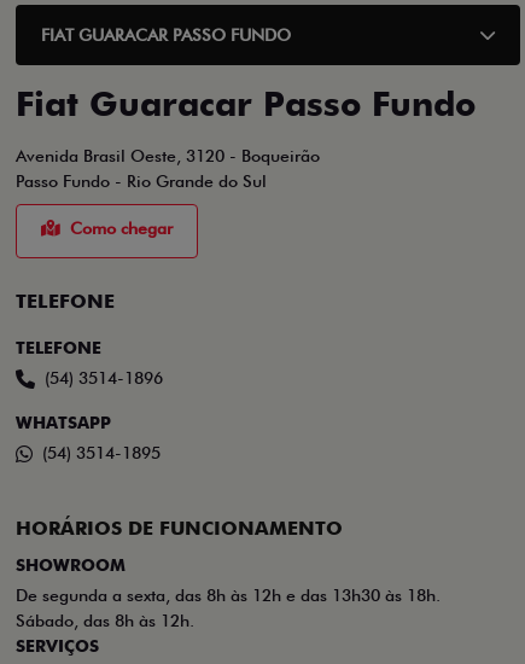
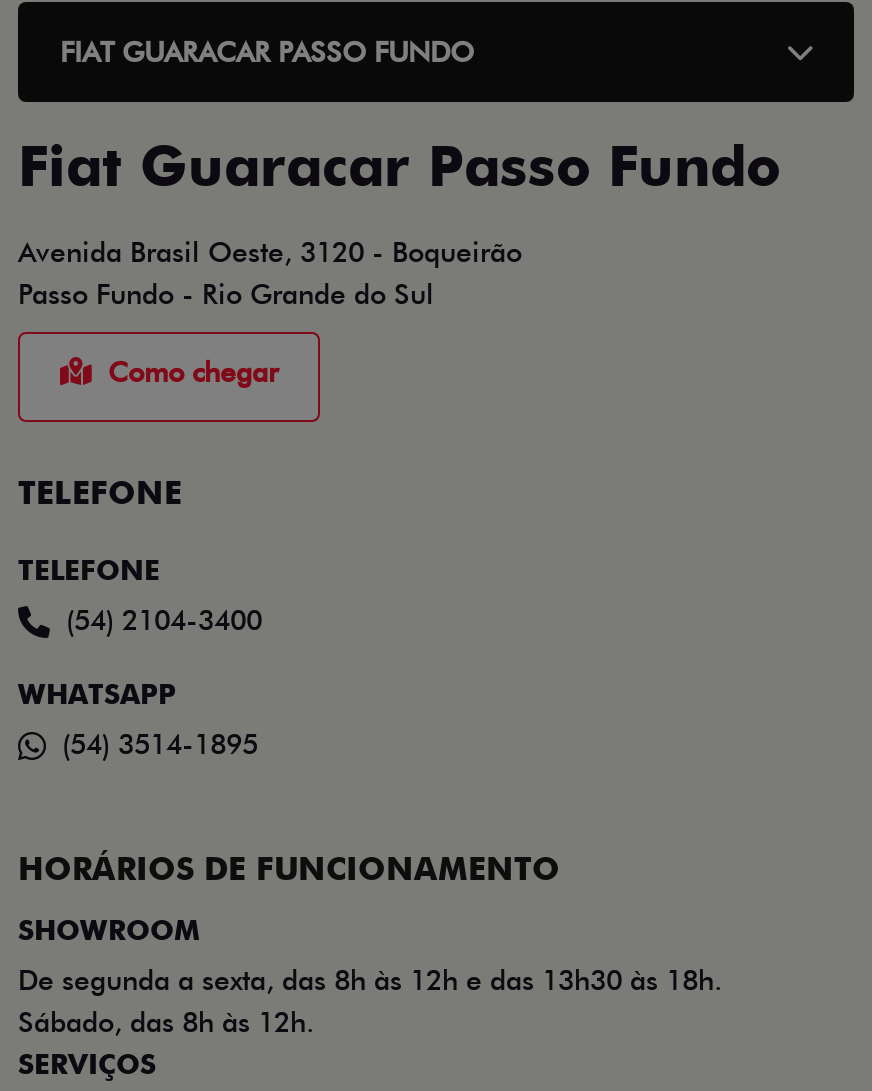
- (54) 3514-1896
+ (54) 2104-3400
